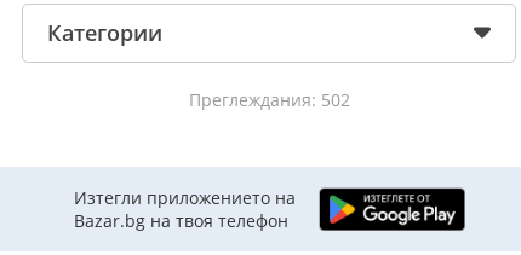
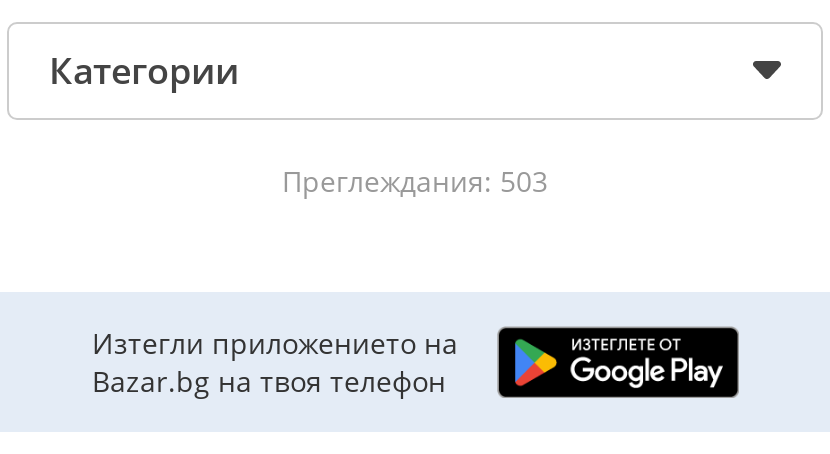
- Преглеждания: 502
+ Преглеждания: 503
